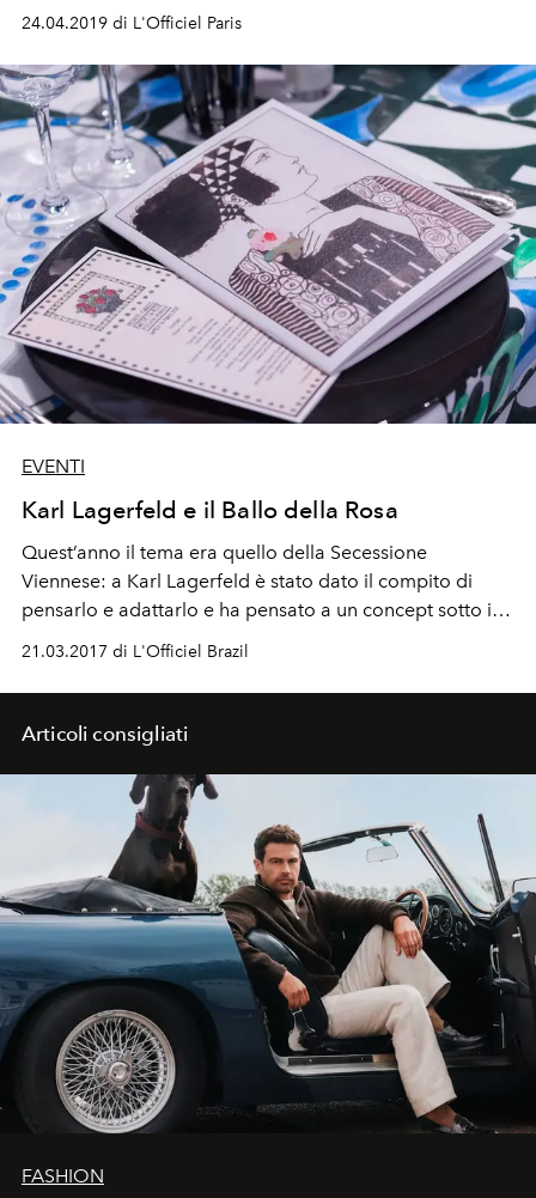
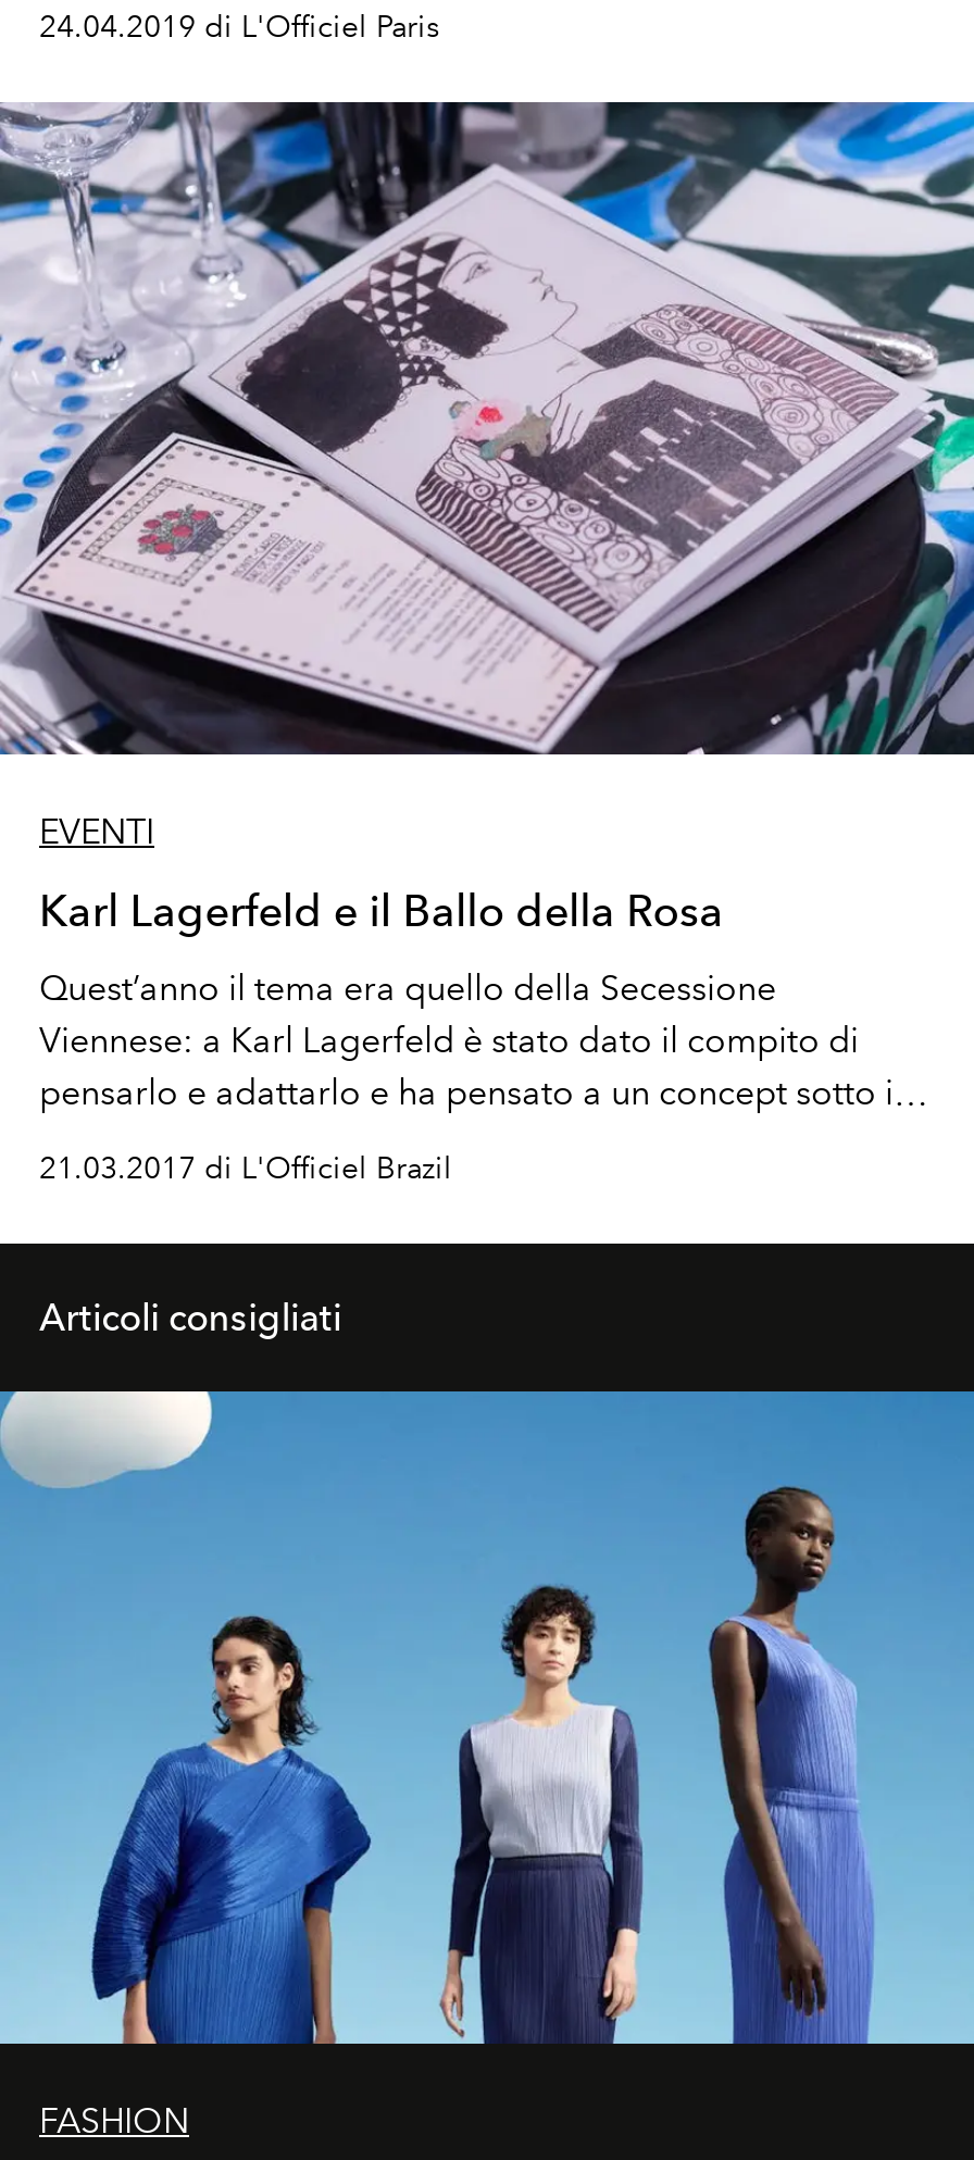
- [image]
+ [image]
